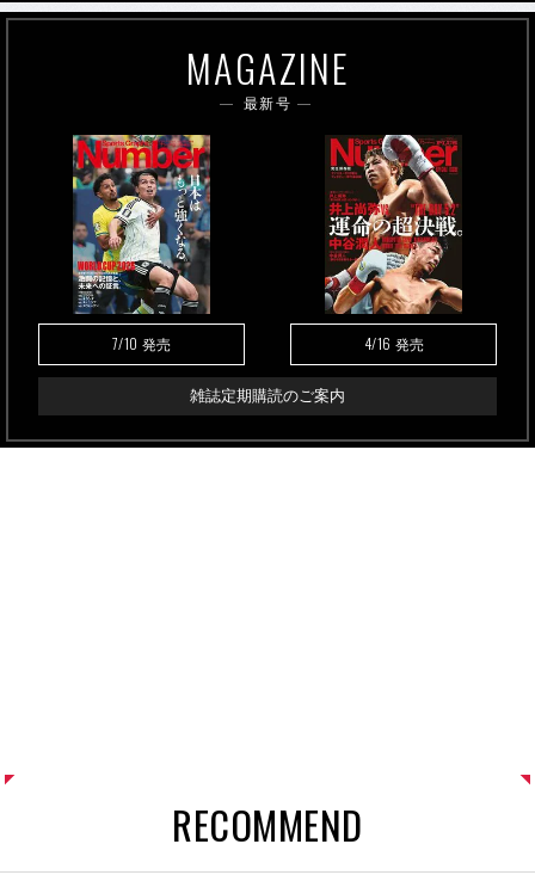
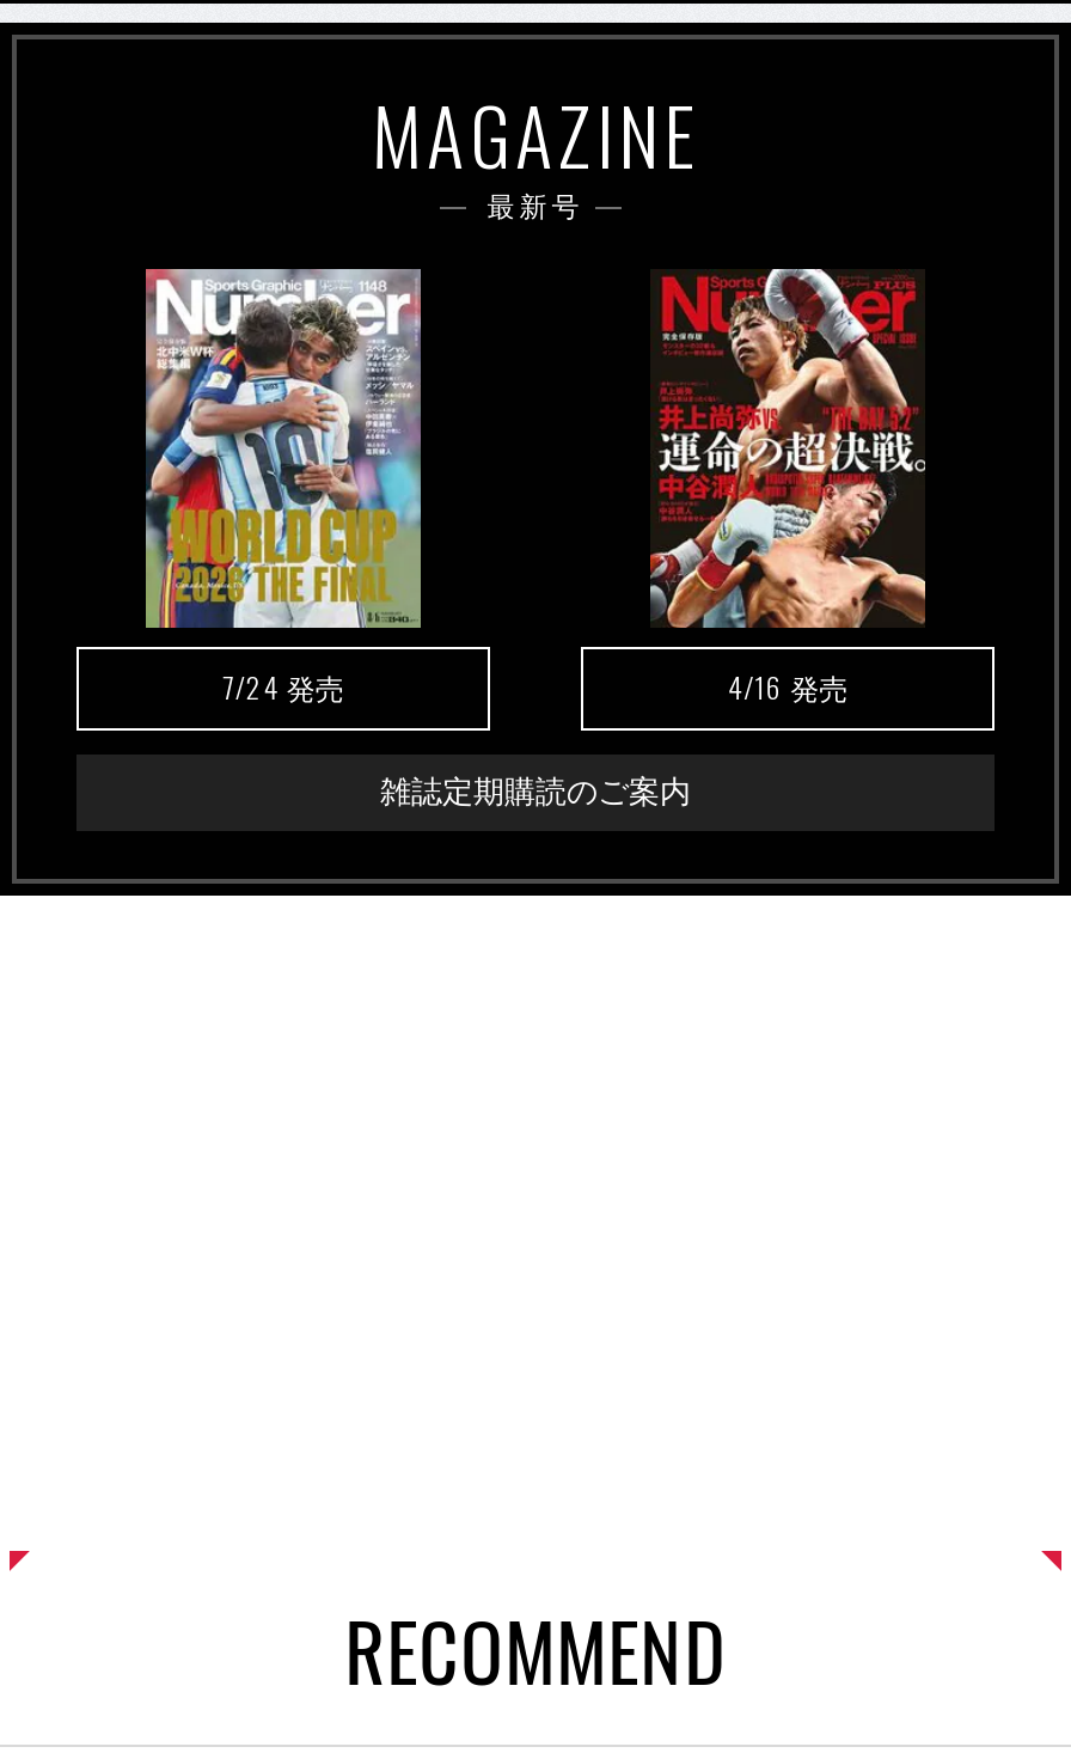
- [image]
- 7/10発売
+ [image]
+ 7/24発売
